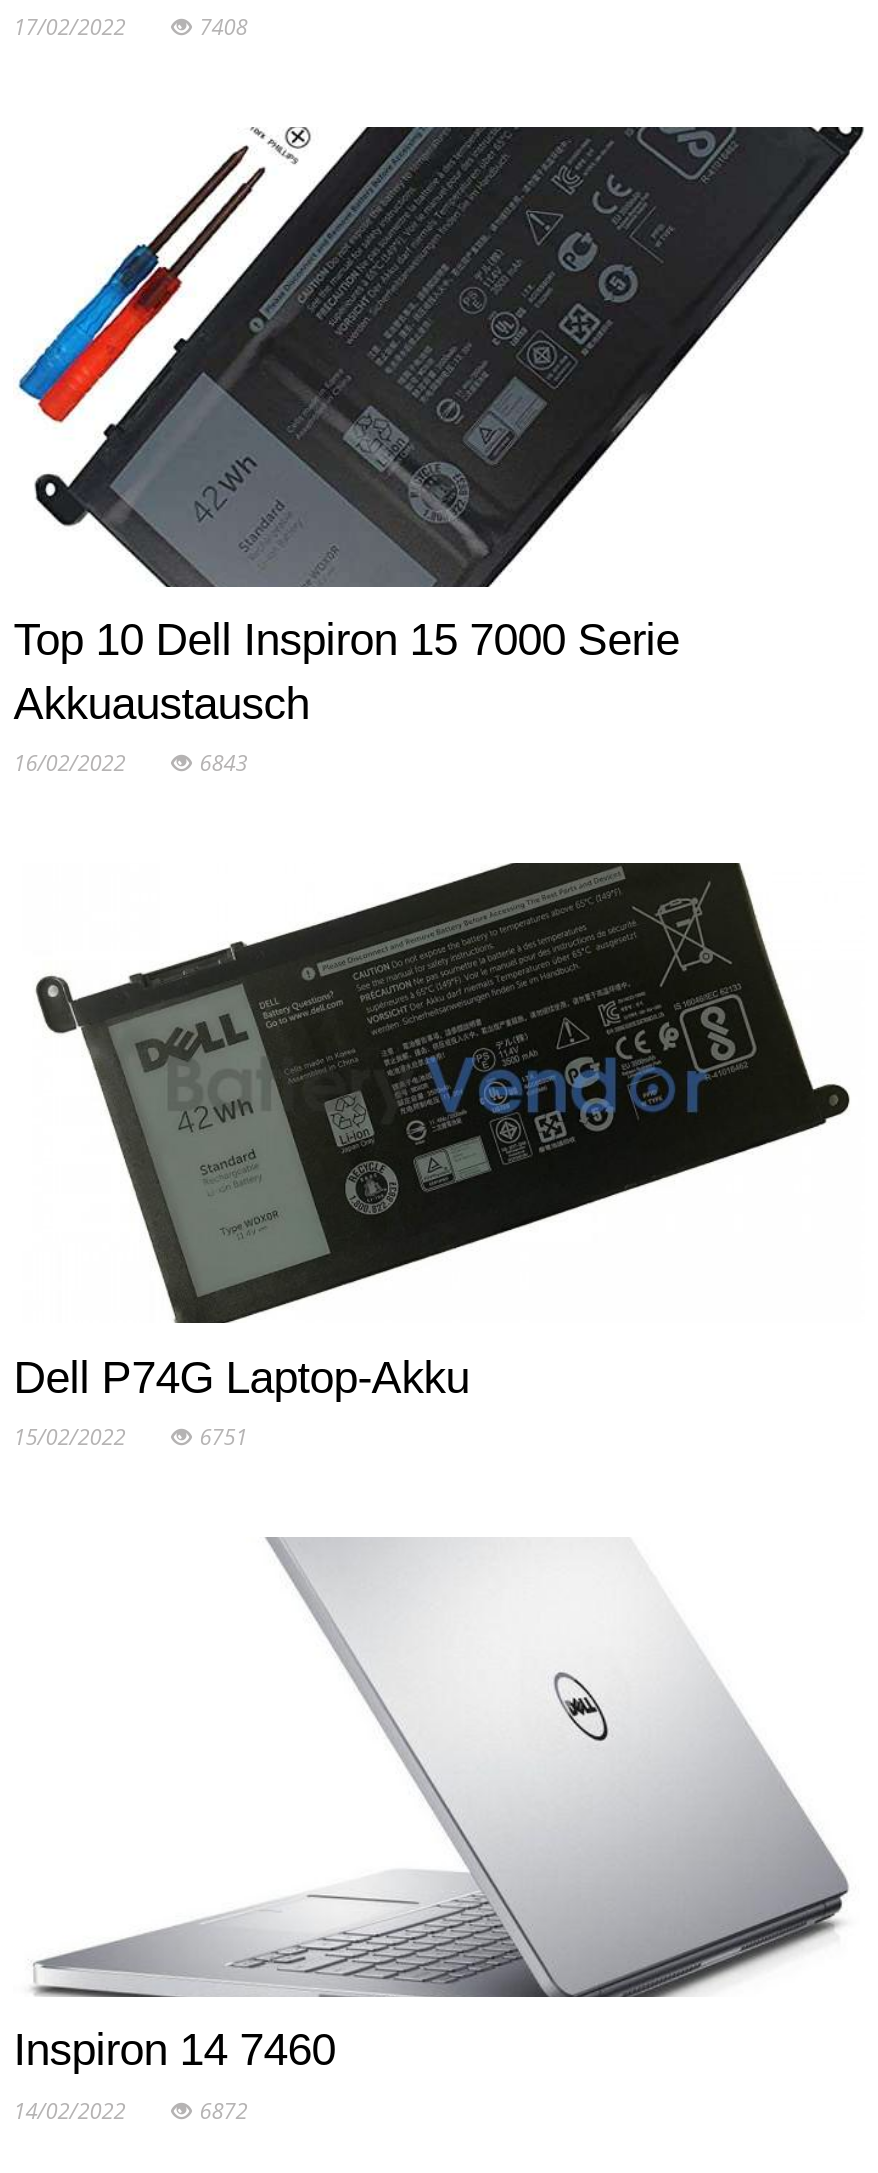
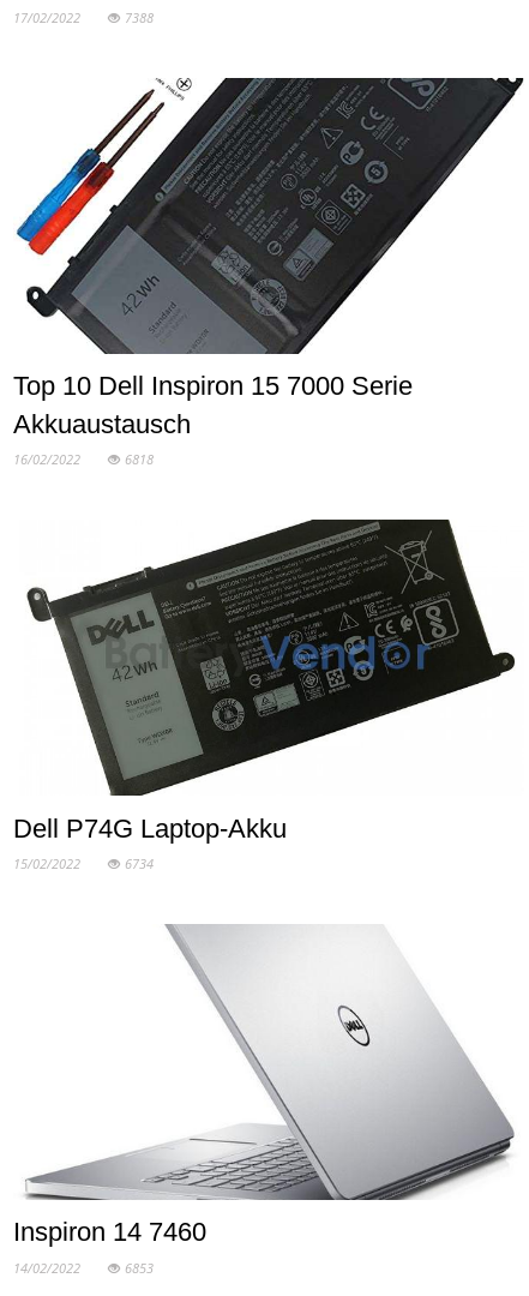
- 7408
+ 7388

- 6843
+ 6818

- 6751
+ 6734

- 6872
+ 6853
